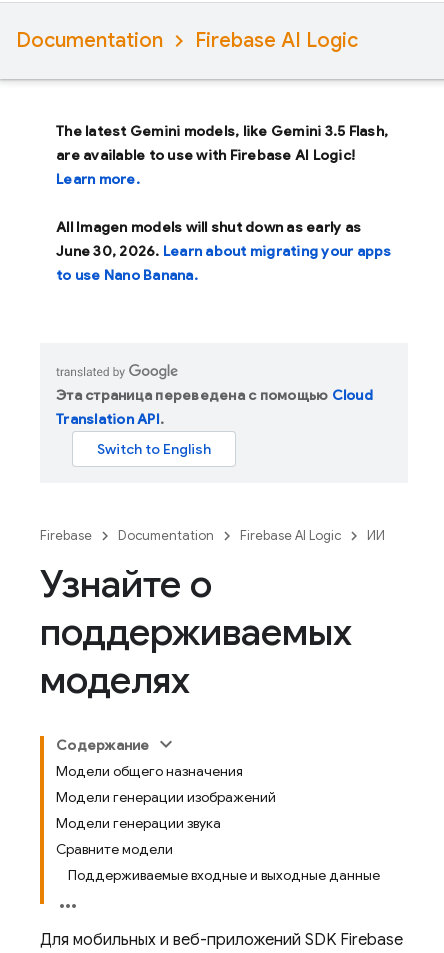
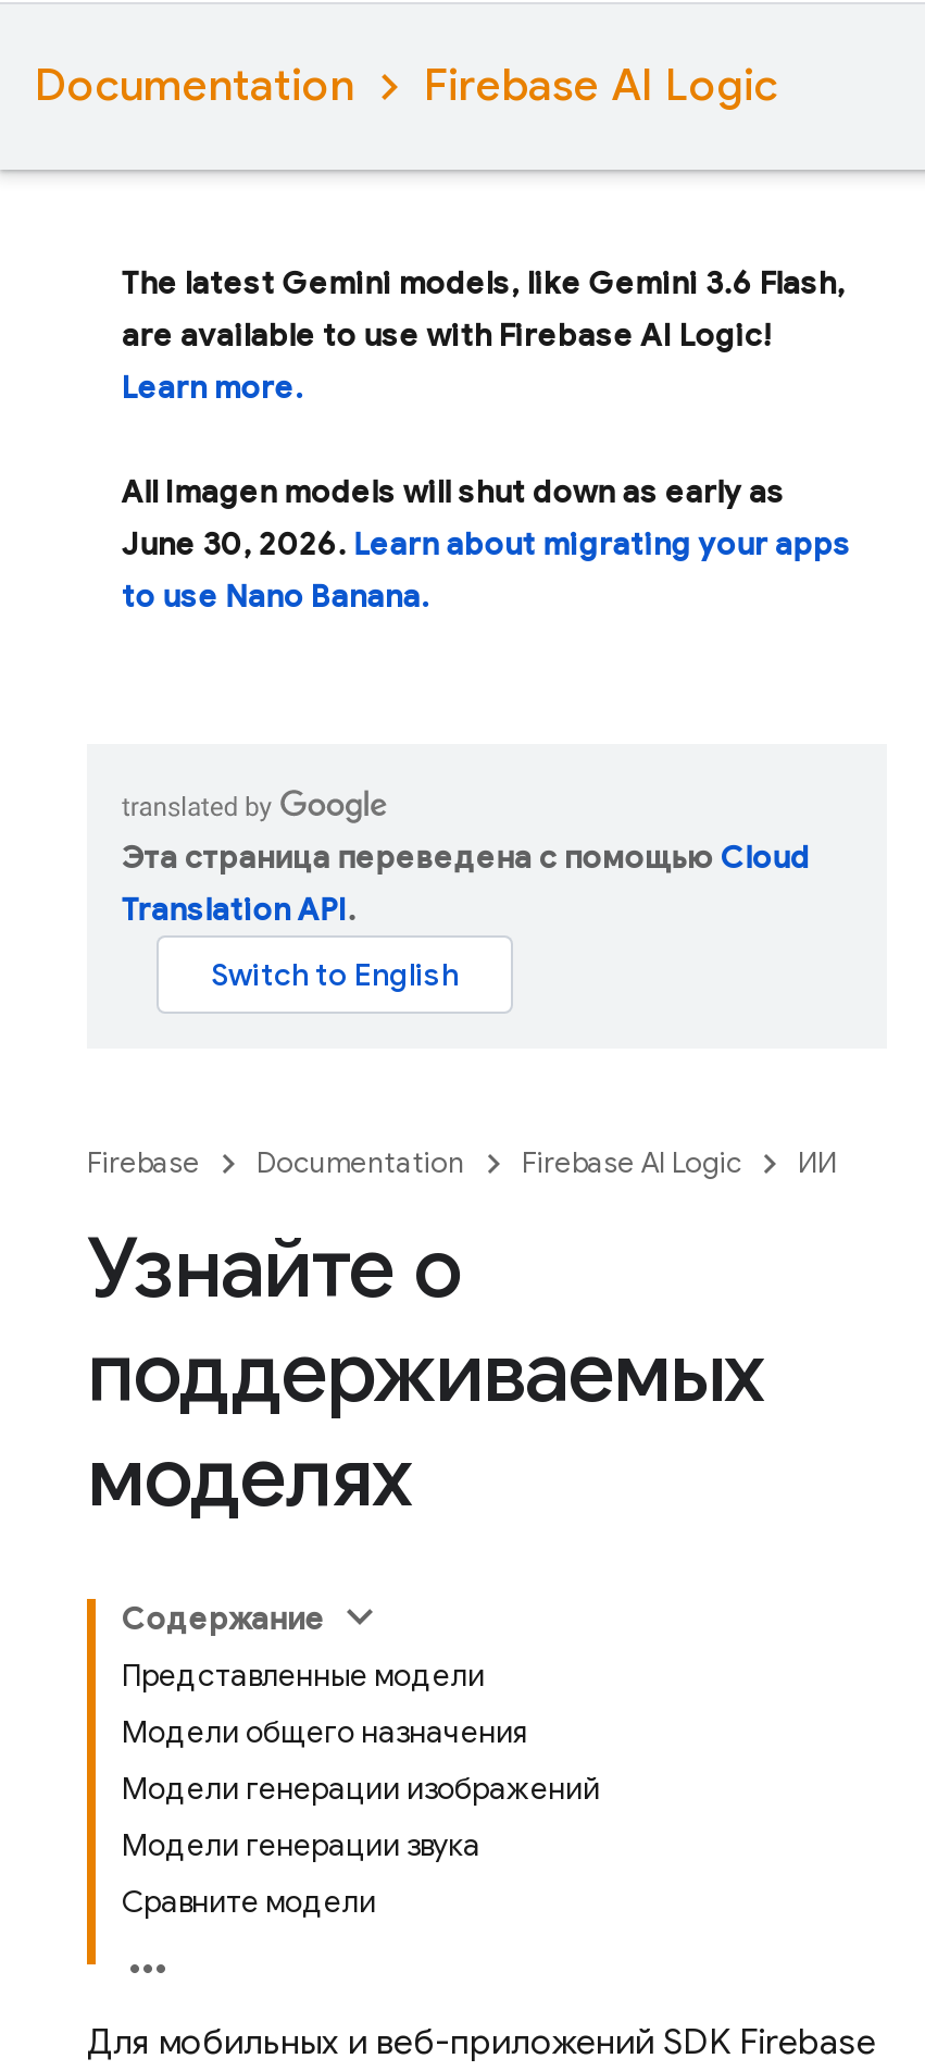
- The latest Gemini models, like Gemini 3.5 Flash,
+ The latest Gemini models, like Gemini 3.6 Flash,

+ Представленные модели

moved down: Модели общего назначения | Модели генерации изображений | Модели генерации звука | Сравните модели

- Поддерживаемые входные и выходные данные
